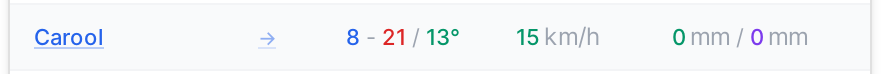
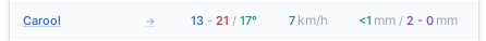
- 8 - 21 / 13°
- 15 km/h
- 0 mm / 0 mm
+ 13 - 21 / 17°
+ 7 km/h
+ <1 mm / 2 - 0 mm
